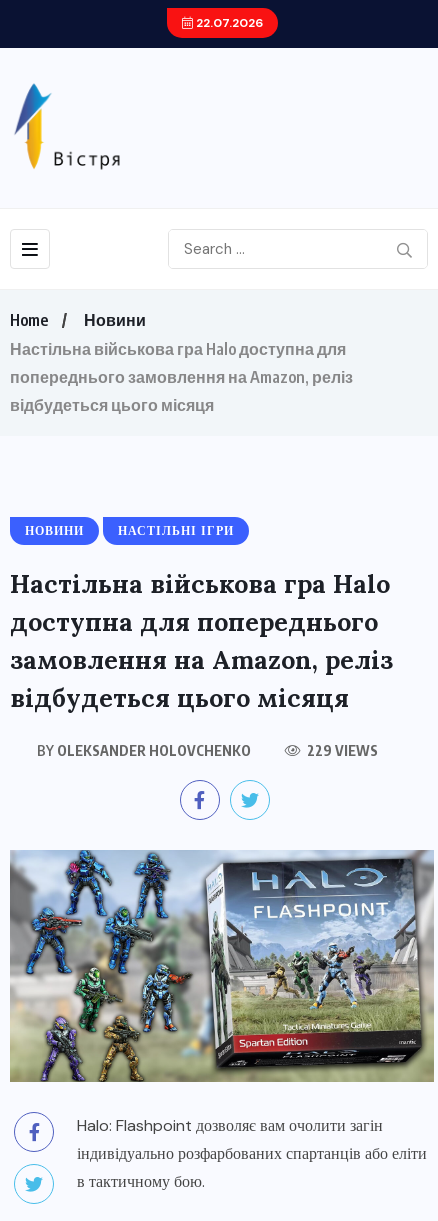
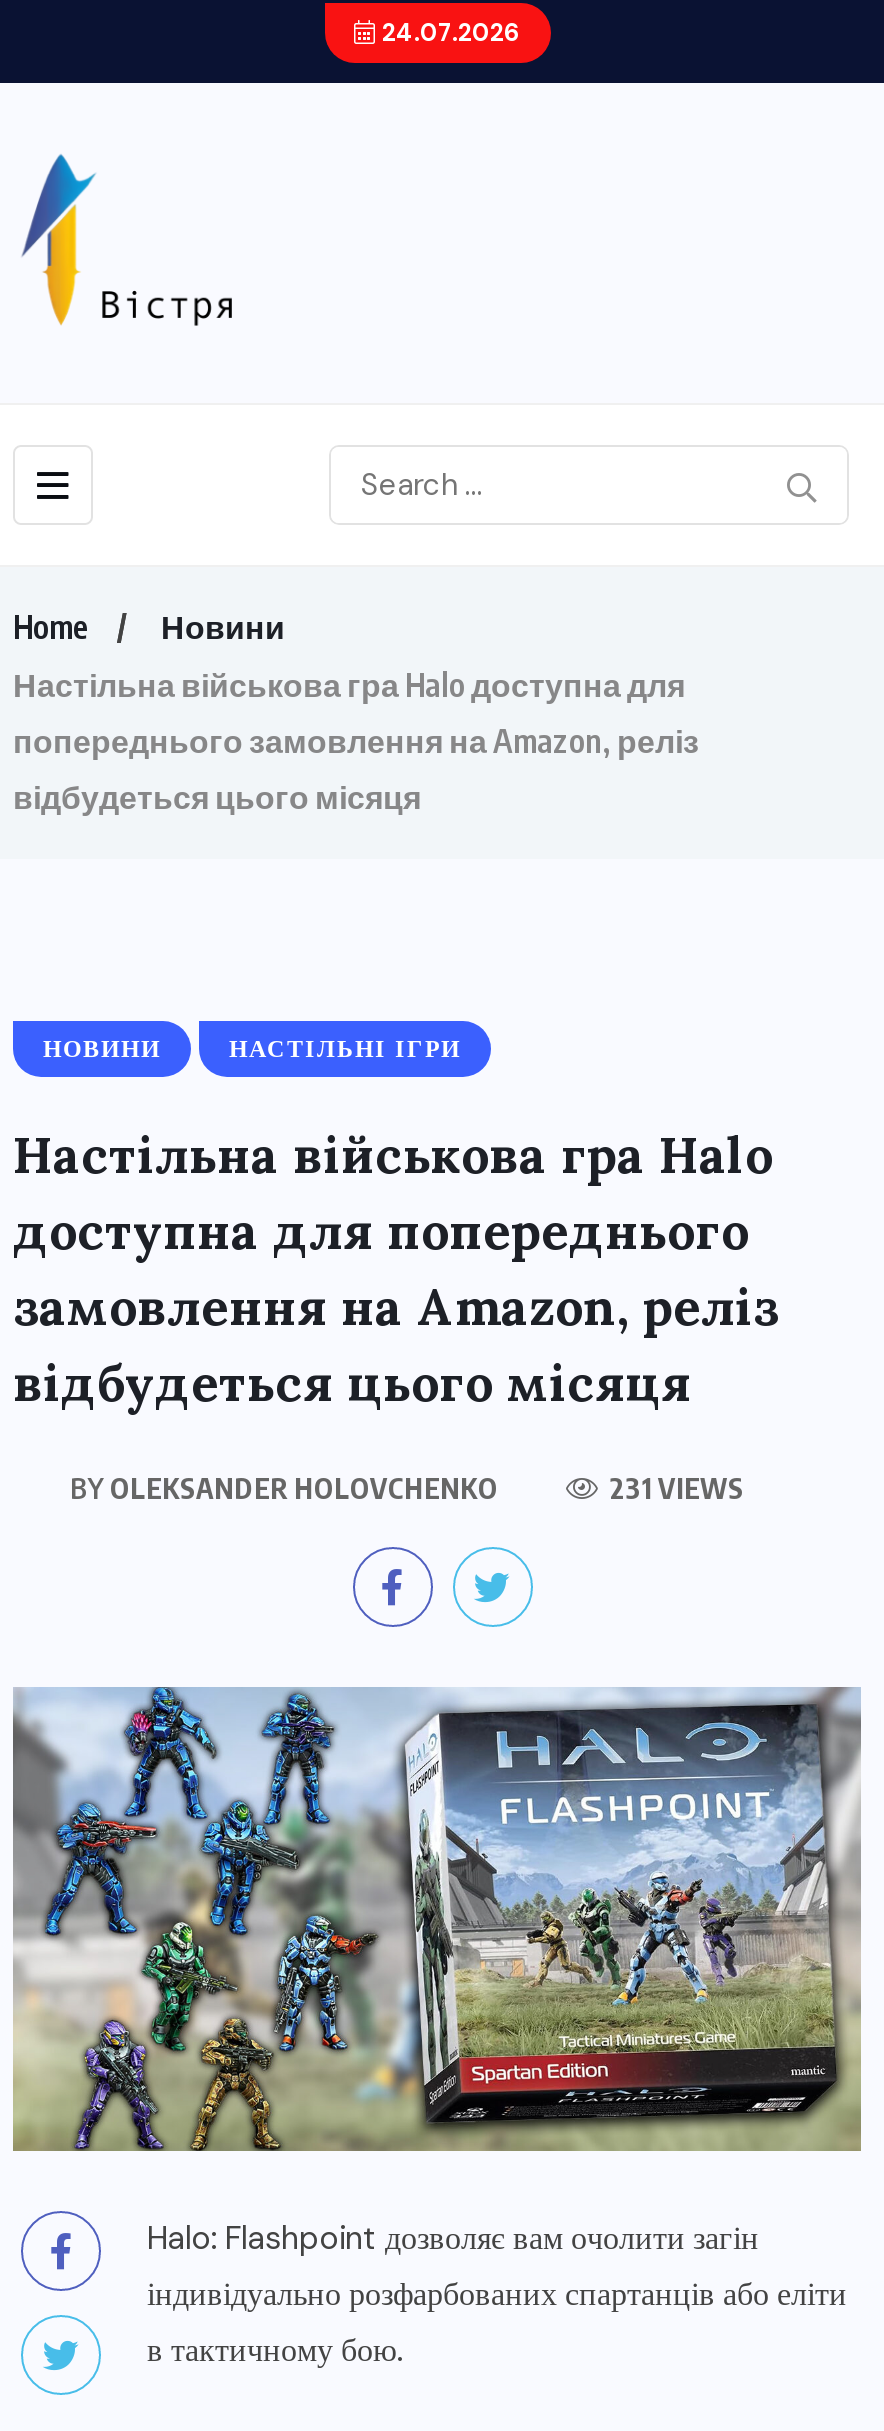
- 22.07.2026
+ 24.07.2026

- 229 VIEWS
+ 231 VIEWS
